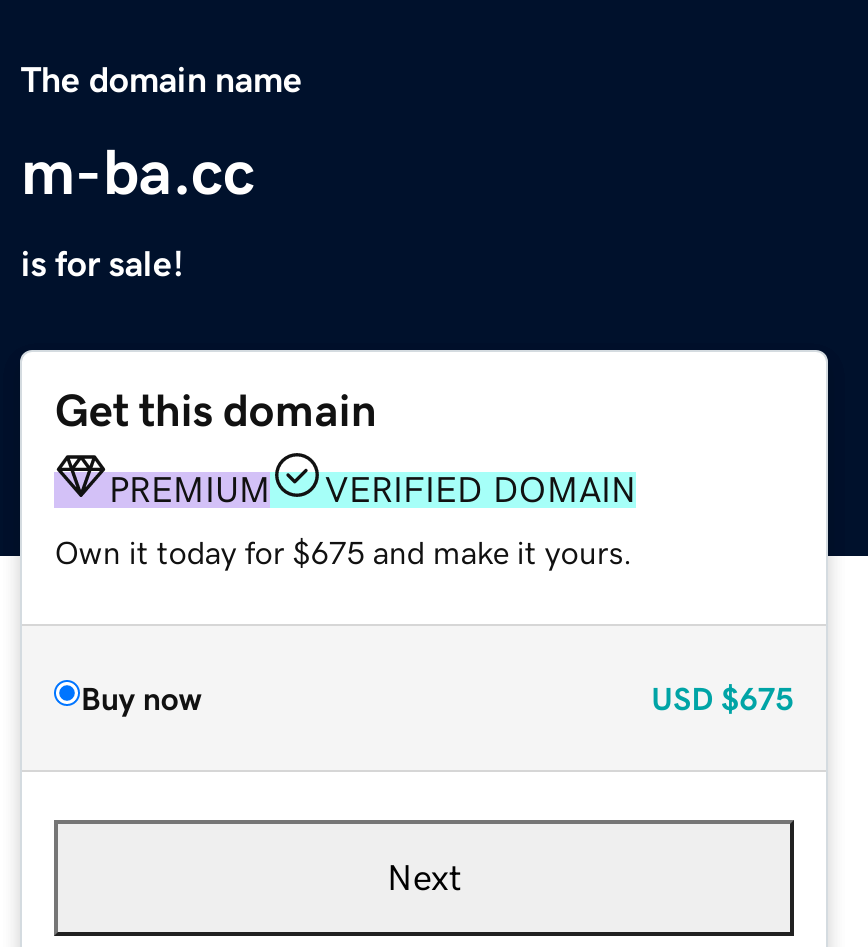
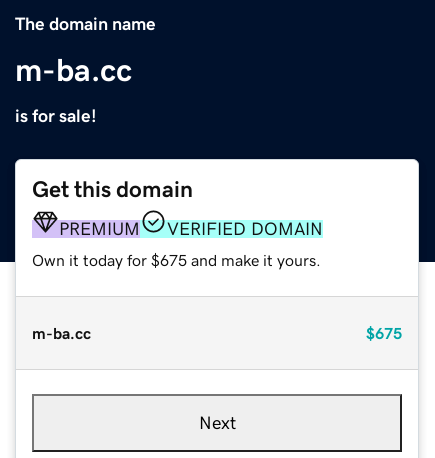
- Buy now
- USD $675
+ m-ba.cc
+ $675
